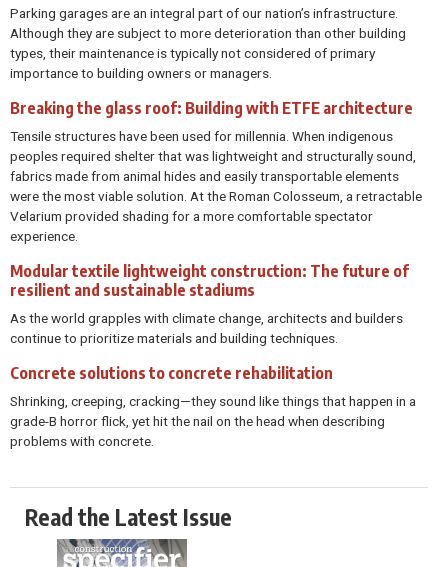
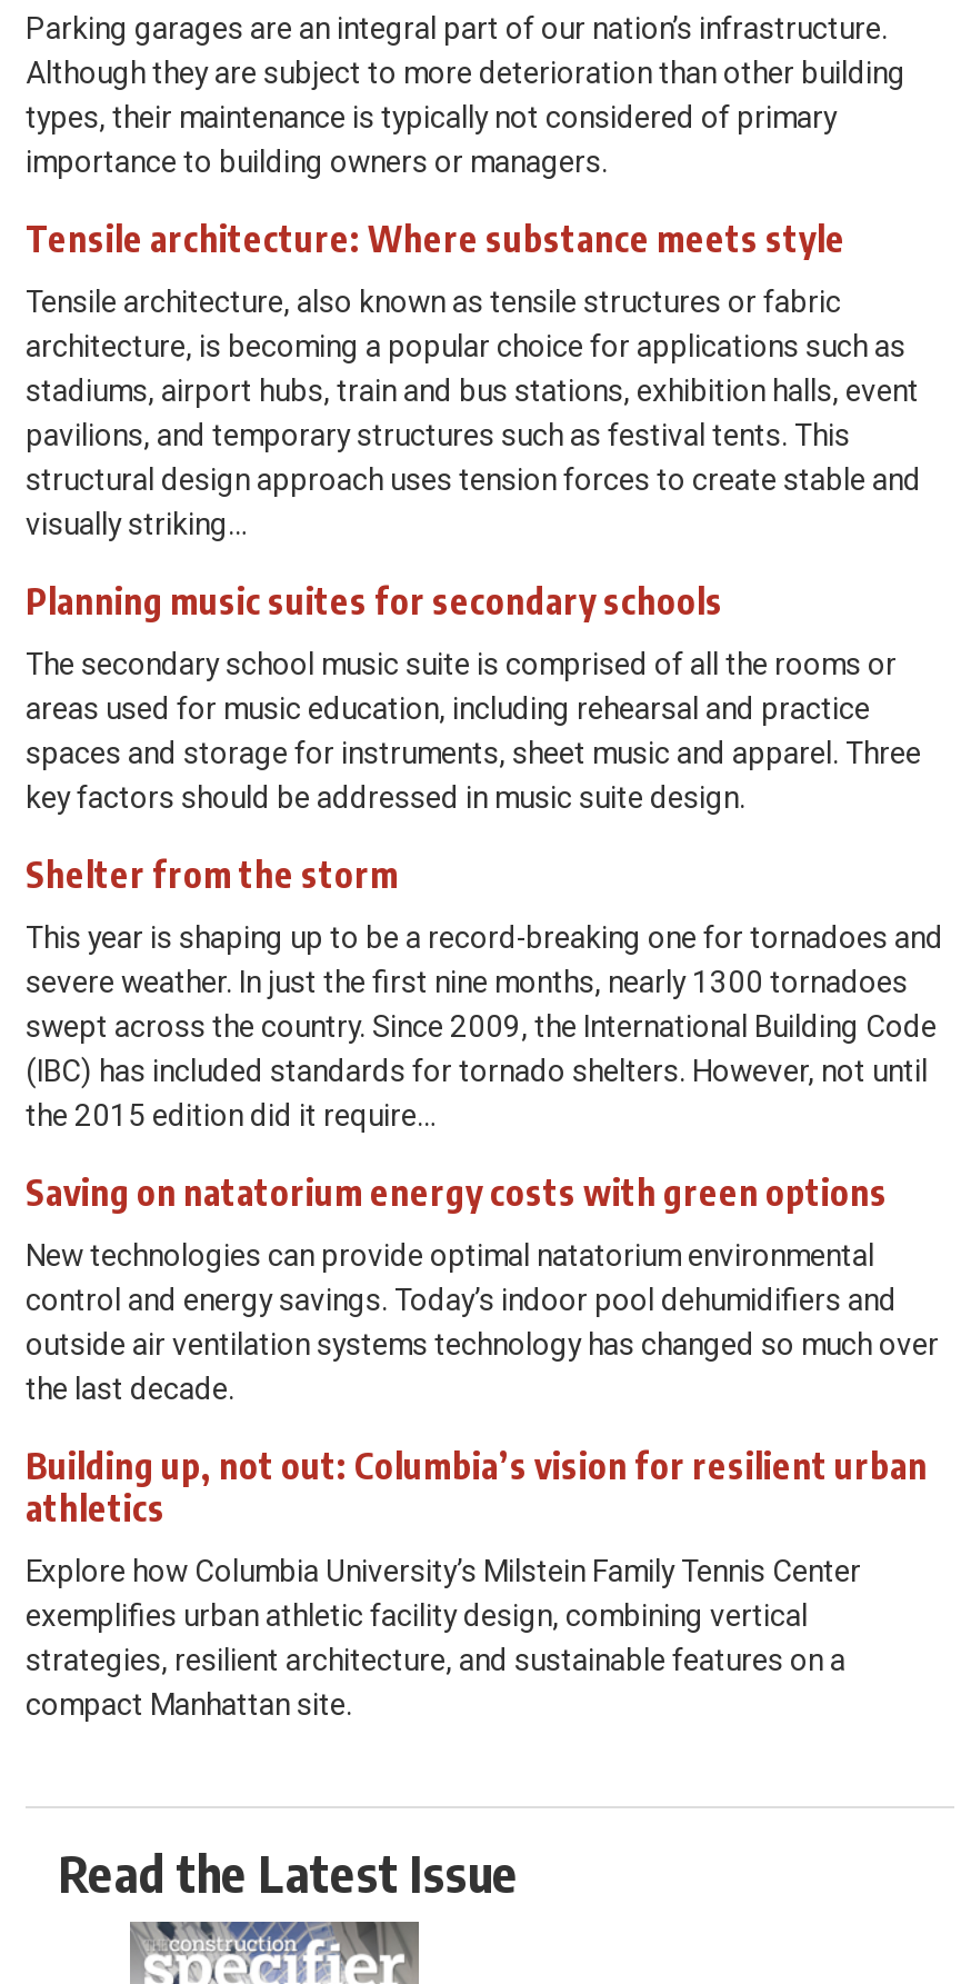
- Breaking the glass roof: Building with ETFE architecture
- Tensile structures have been used for millennia. When indigenous
- peoples required shelter that was lightweight and structurally sound,
- fabrics made from animal hides and easily transportable elements
- were the most viable solution. At the Roman Colosseum, a retractable
- Velarium provided shading for a more comfortable spectator
- experience.
- Modular textile lightweight construction: The future of
- resilient and sustainable stadiums
- As the world grapples with climate change, architects and builders
- continue to prioritize materials and building techniques.
- Concrete solutions to concrete rehabilitation
- Shrinking, creeping, cracking—they sound like things that happen in a
- grade-B horror flick, yet hit the nail on the head when describing
- problems with concrete.
+ Tensile architecture: Where substance meets style
+ Tensile architecture, also known as tensile structures or fabric
+ architecture, is becoming a popular choice for applications such as
+ stadiums, airport hubs, train and bus stations, exhibition halls, event
+ pavilions, and temporary structures such as festival tents. This
+ structural design approach uses tension forces to create stable and
+ visually striking…
+ Planning music suites for secondary schools
+ The secondary school music suite is comprised of all the rooms or
+ areas used for music education, including rehearsal and practice
+ spaces and storage for instruments, sheet music and apparel. Three
+ key factors should be addressed in music suite design.
+ Shelter from the storm
+ This year is shaping up to be a record-breaking one for tornadoes and
+ severe weather. In just the first nine months, nearly 1300 tornadoes
+ swept across the country. Since 2009, the International Building Code
+ (IBC) has included standards for tornado shelters. However, not until
+ the 2015 edition did it require…
+ Saving on natatorium energy costs with green options
+ New technologies can provide optimal natatorium environmental
+ control and energy savings. Today’s indoor pool dehumidifiers and
+ outside air ventilation systems technology has changed so much over
+ the last decade.
+ Building up, not out: Columbia’s vision for resilient urban
+ athletics
+ Explore how Columbia University’s Milstein Family Tennis Center
+ exemplifies urban athletic facility design, combining vertical
+ strategies, resilient architecture, and sustainable features on a
+ compact Manhattan site.
